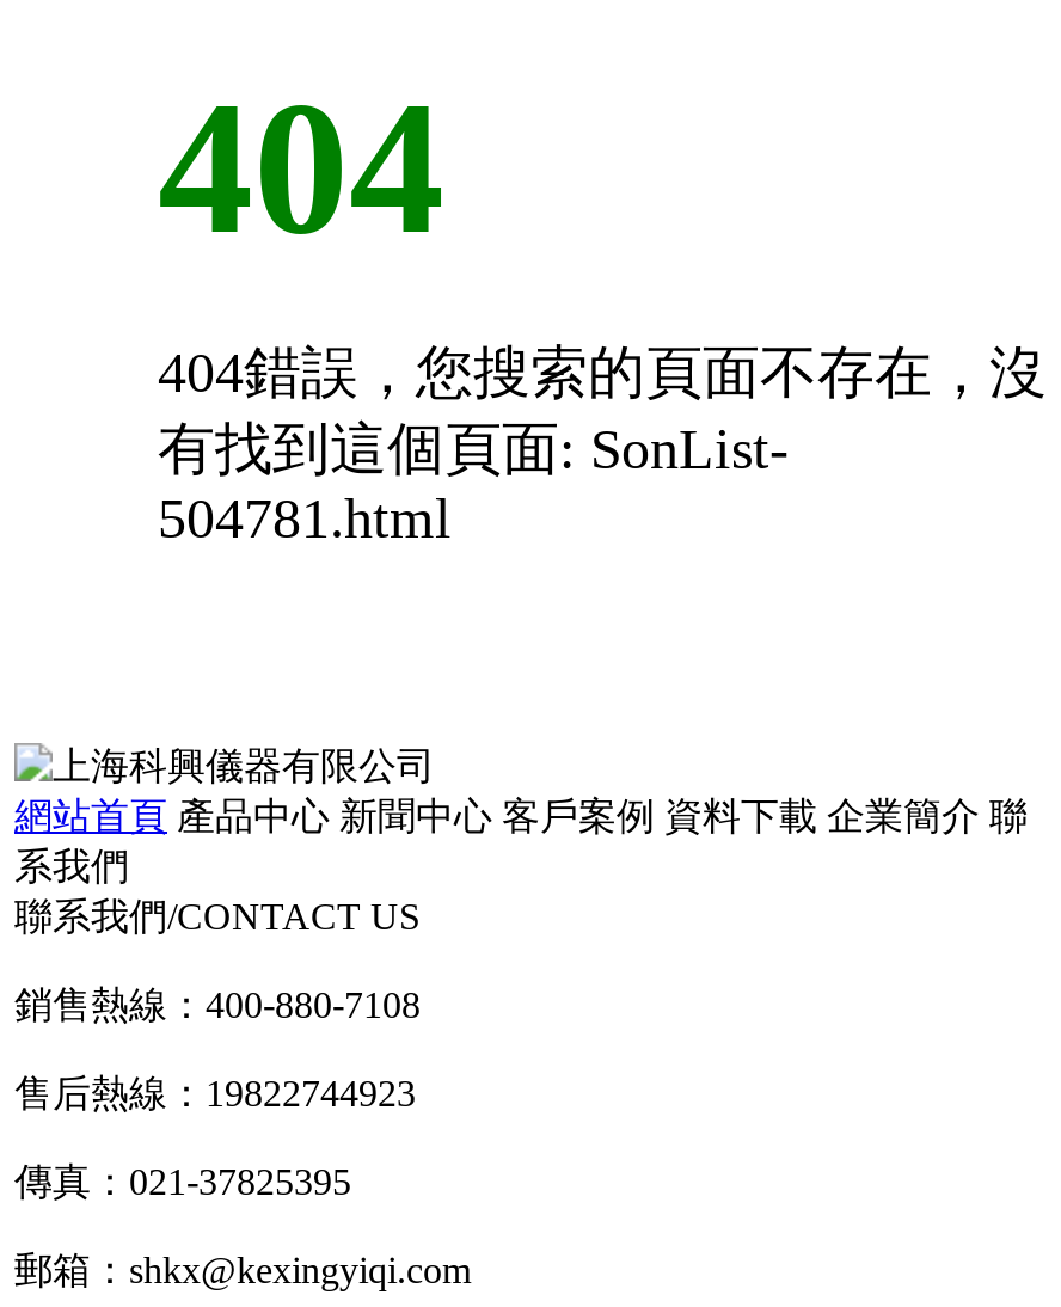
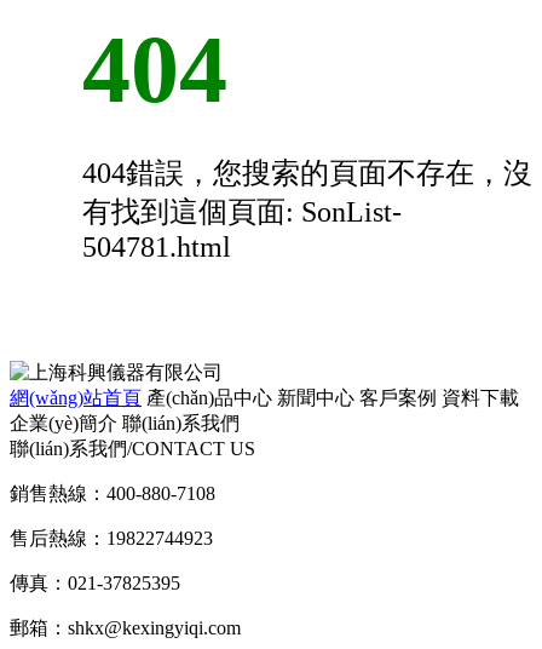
- 網站首頁 產品中心 新聞中心 客戶案例 資料下載 企業簡介 聯
- 系我們
- 聯系我們/CONTACT US
+ 網(wǎng)站首頁 產(chǎn)品中心 新聞中心 客戶案例 資料下載
+ 企業(yè)簡介 聯(lián)系我們
+ 聯(lián)系我們/CONTACT US
